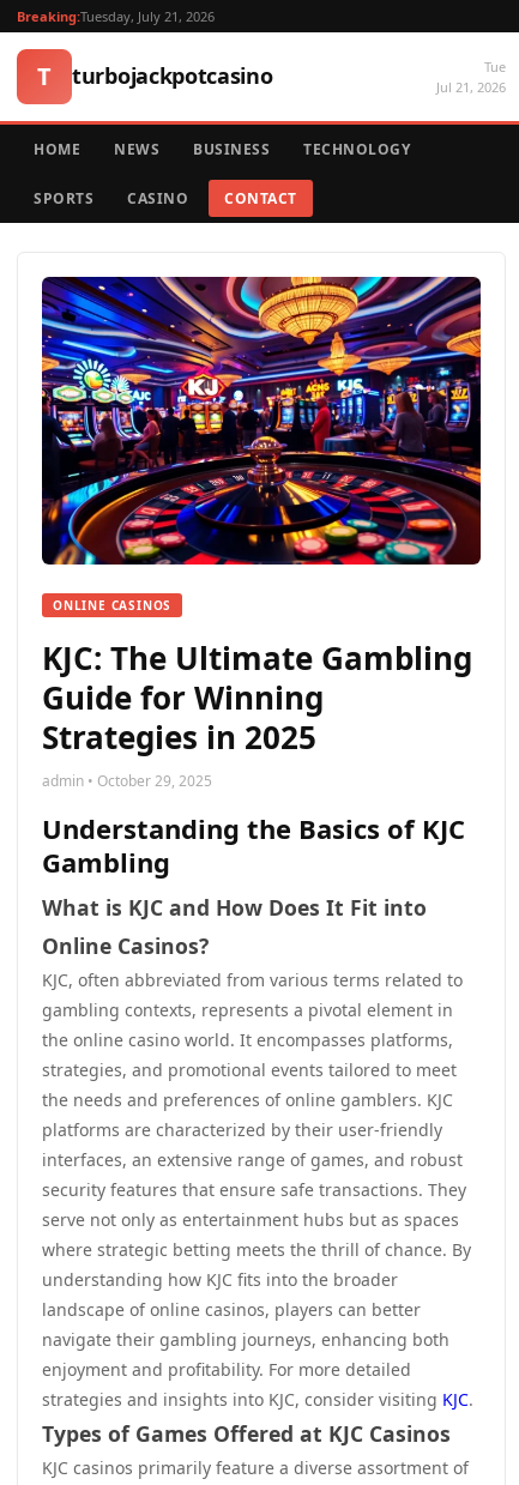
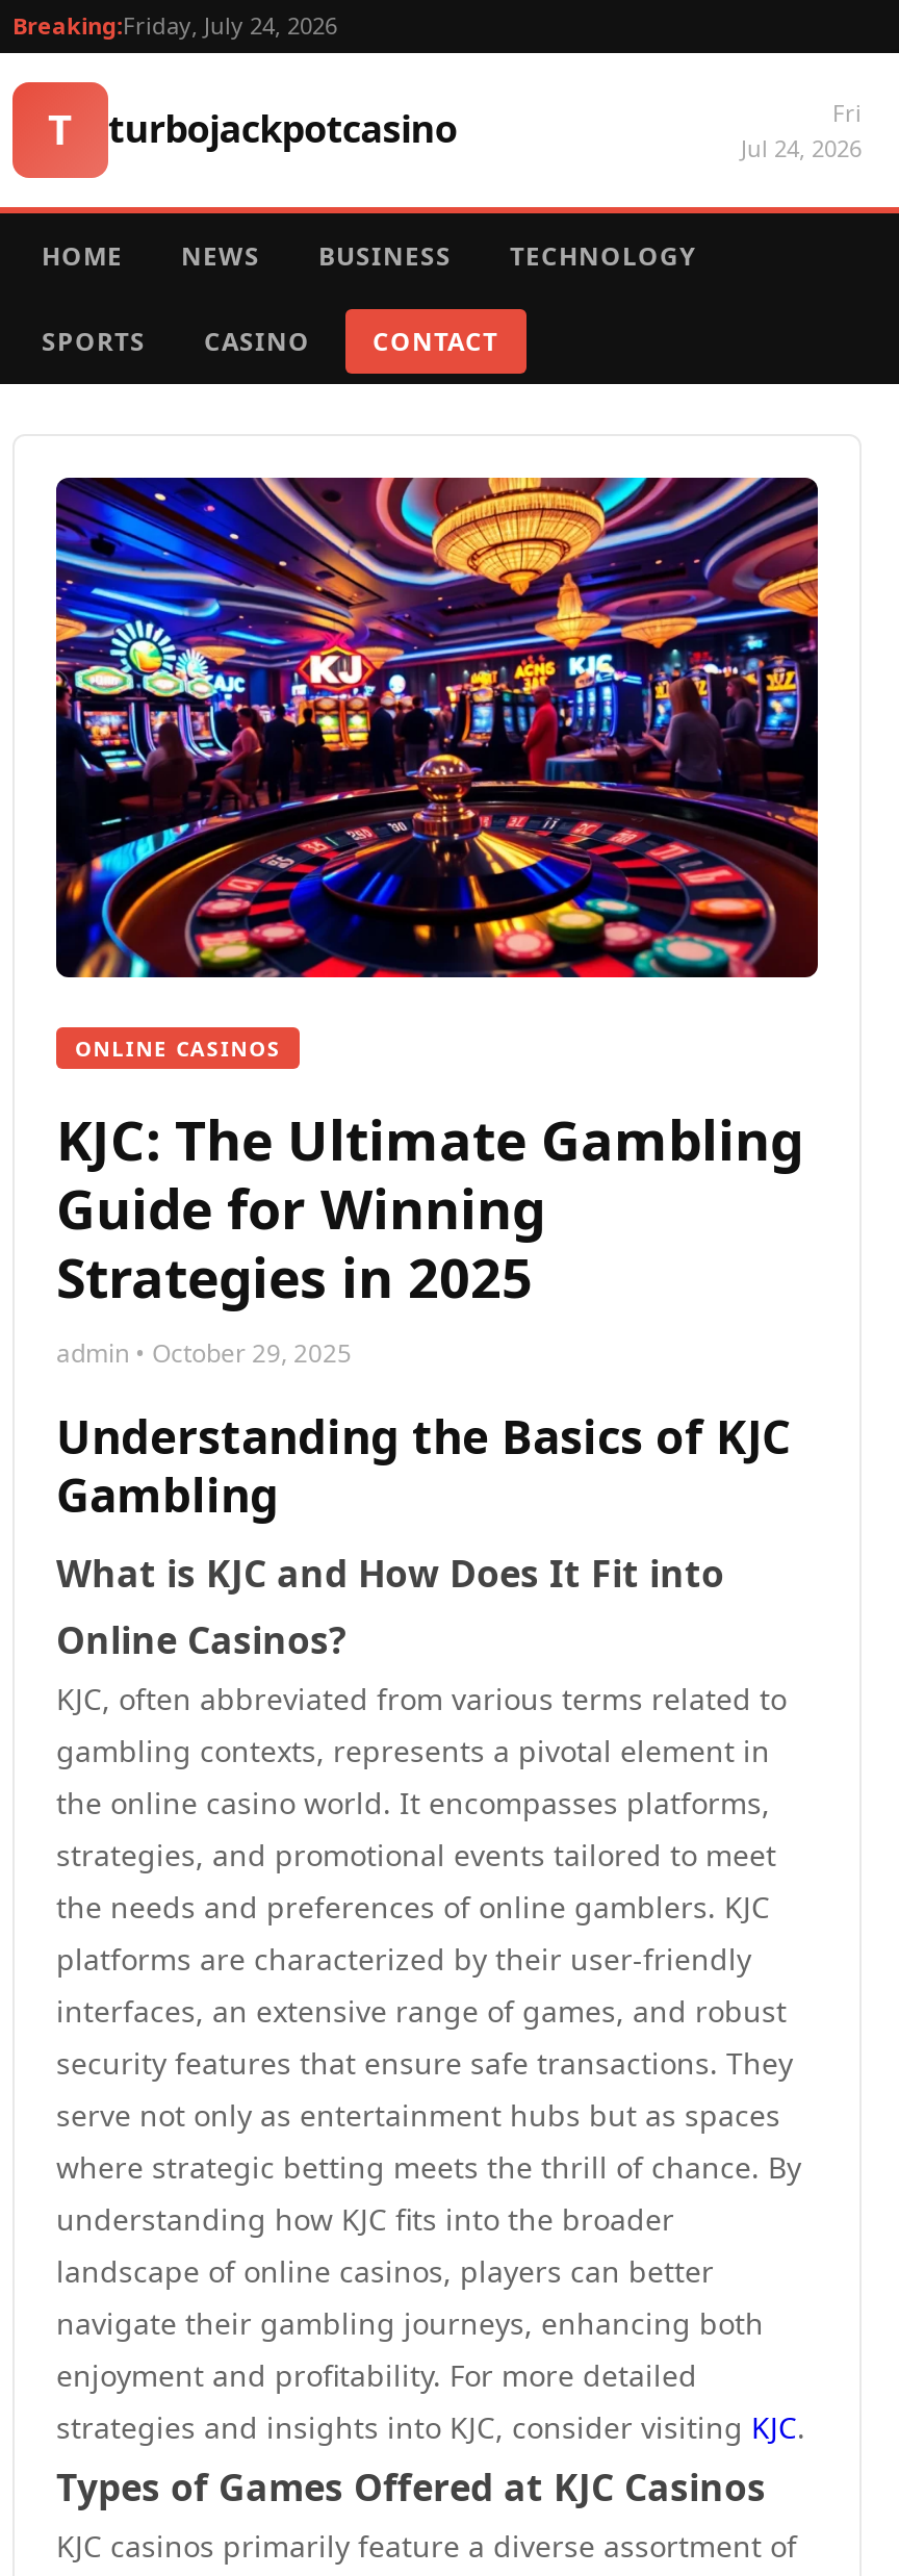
- Breaking:Tuesday, July 21, 2026
+ Breaking:Friday, July 24, 2026

- Tue
- Jul 21, 2026
+ Fri
+ Jul 24, 2026
